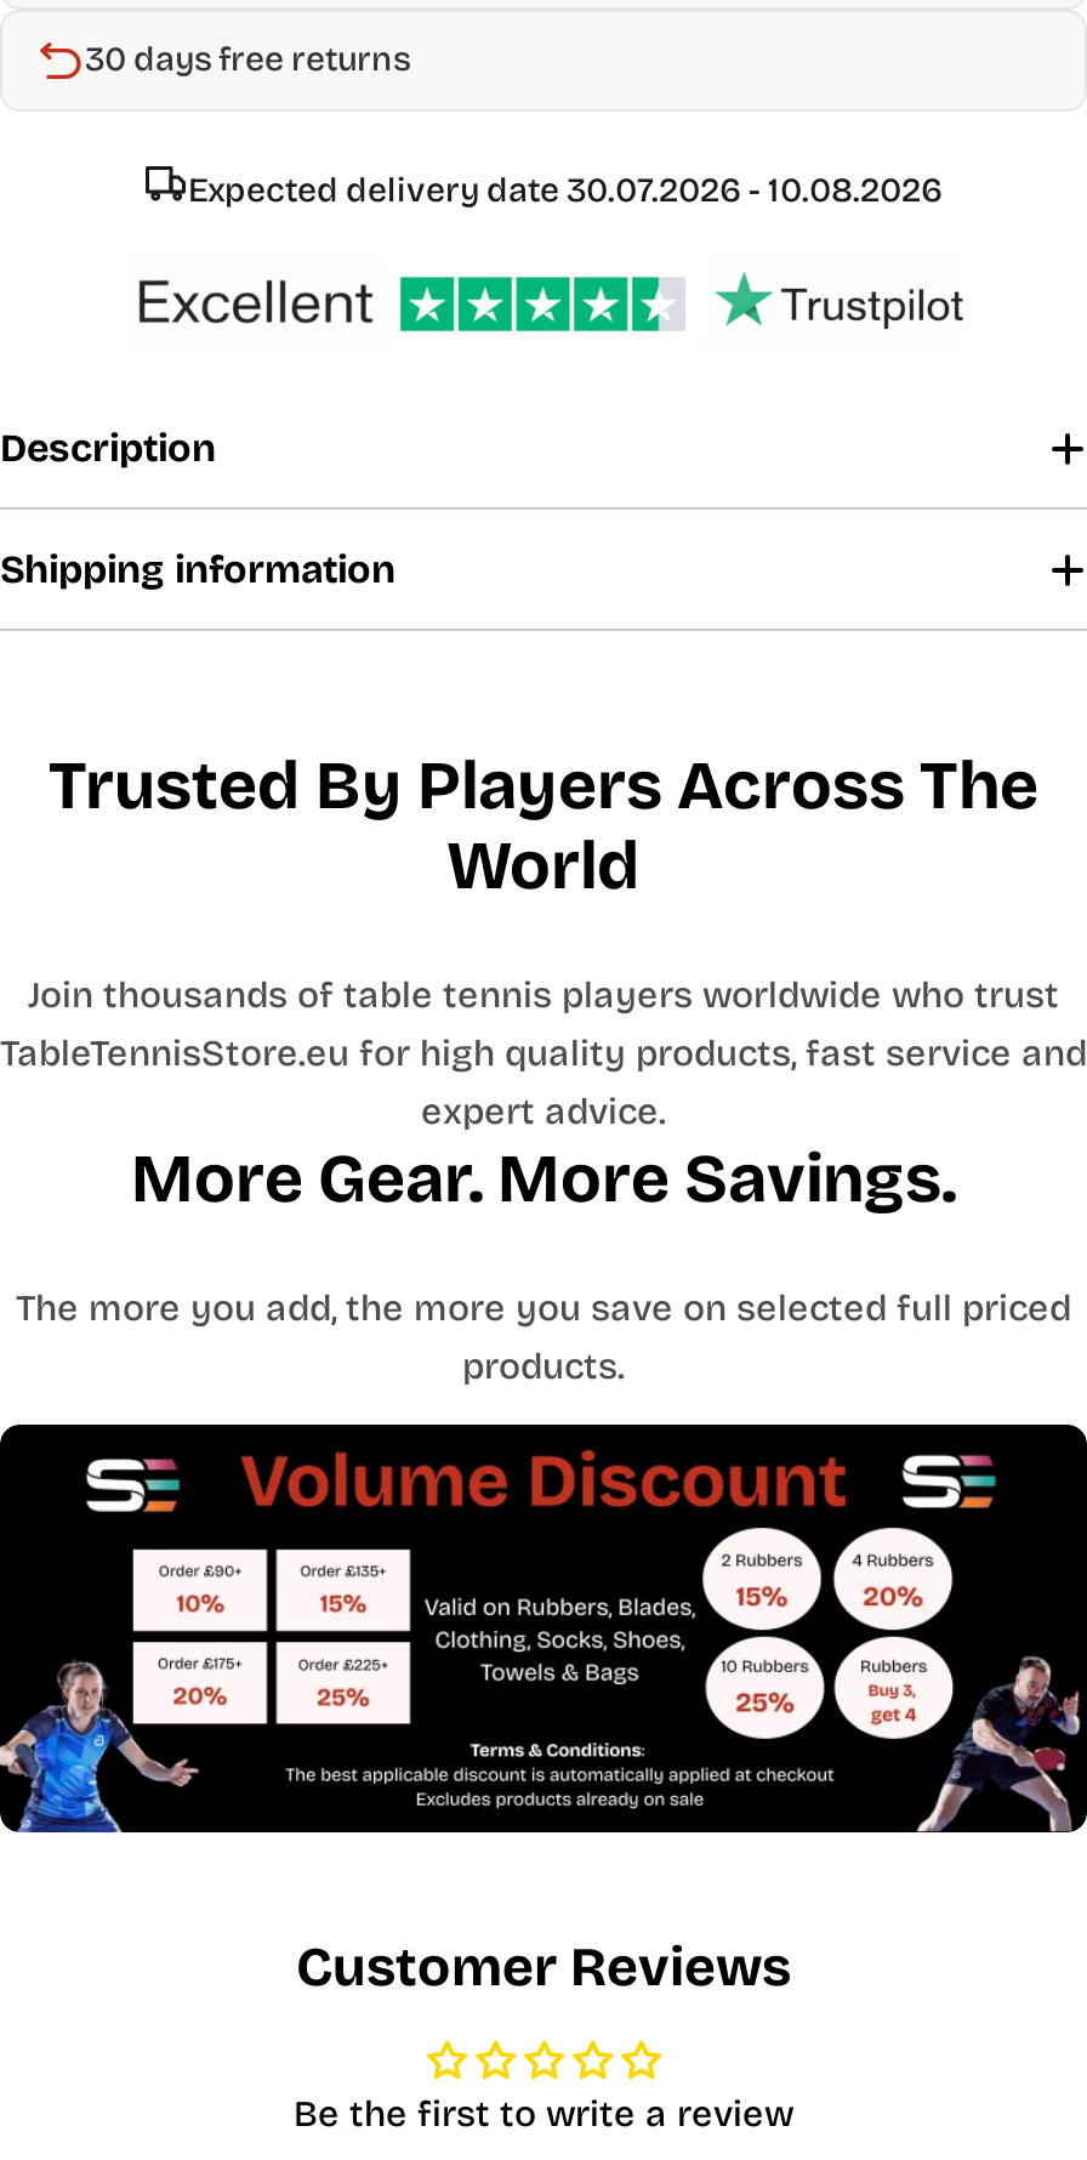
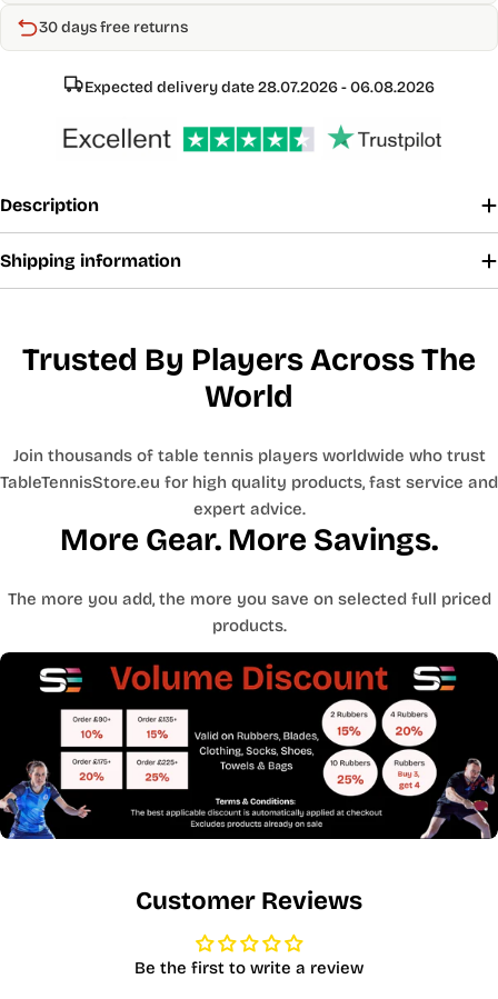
- Expected delivery date 30.07.2026 - 10.08.2026
+ Expected delivery date 28.07.2026 - 06.08.2026
